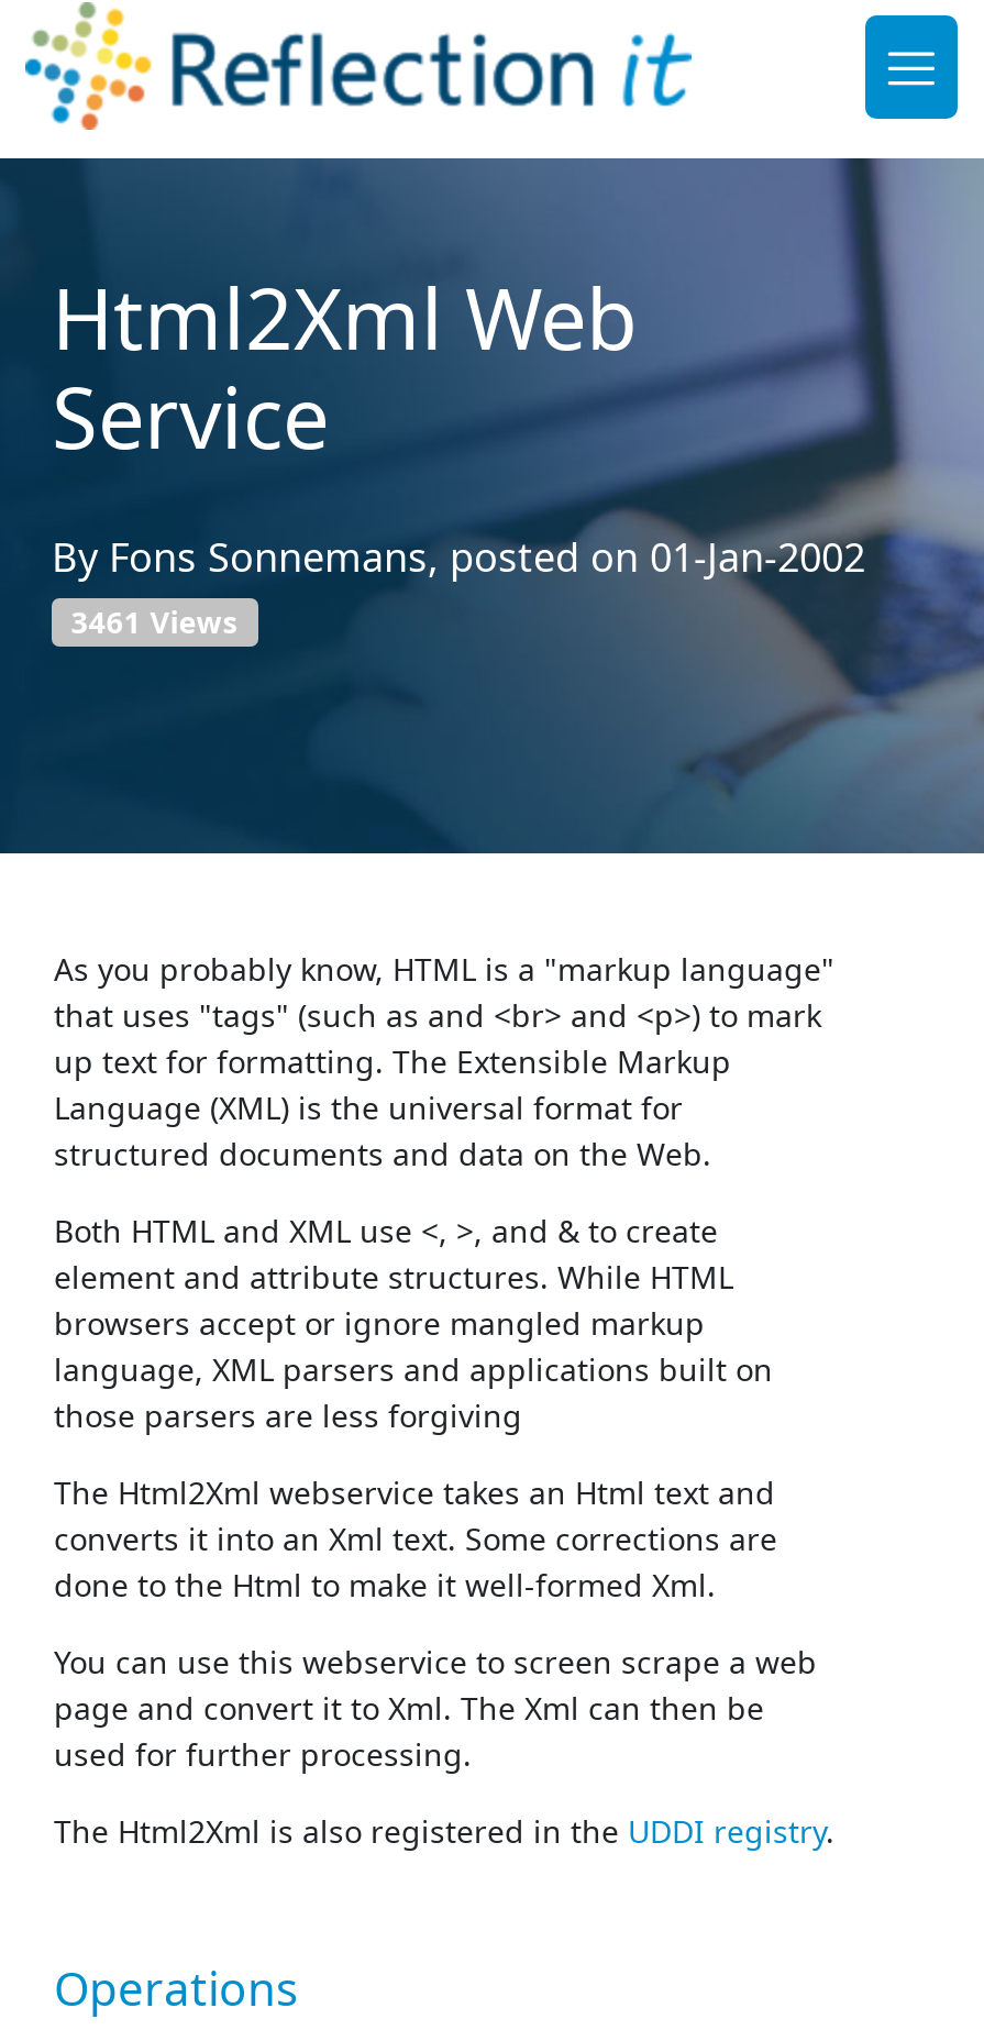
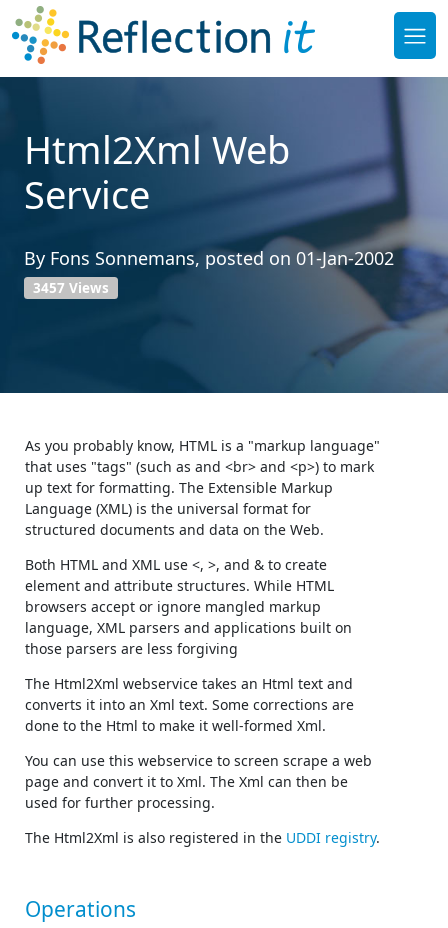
- 3461 Views
+ 3457 Views
